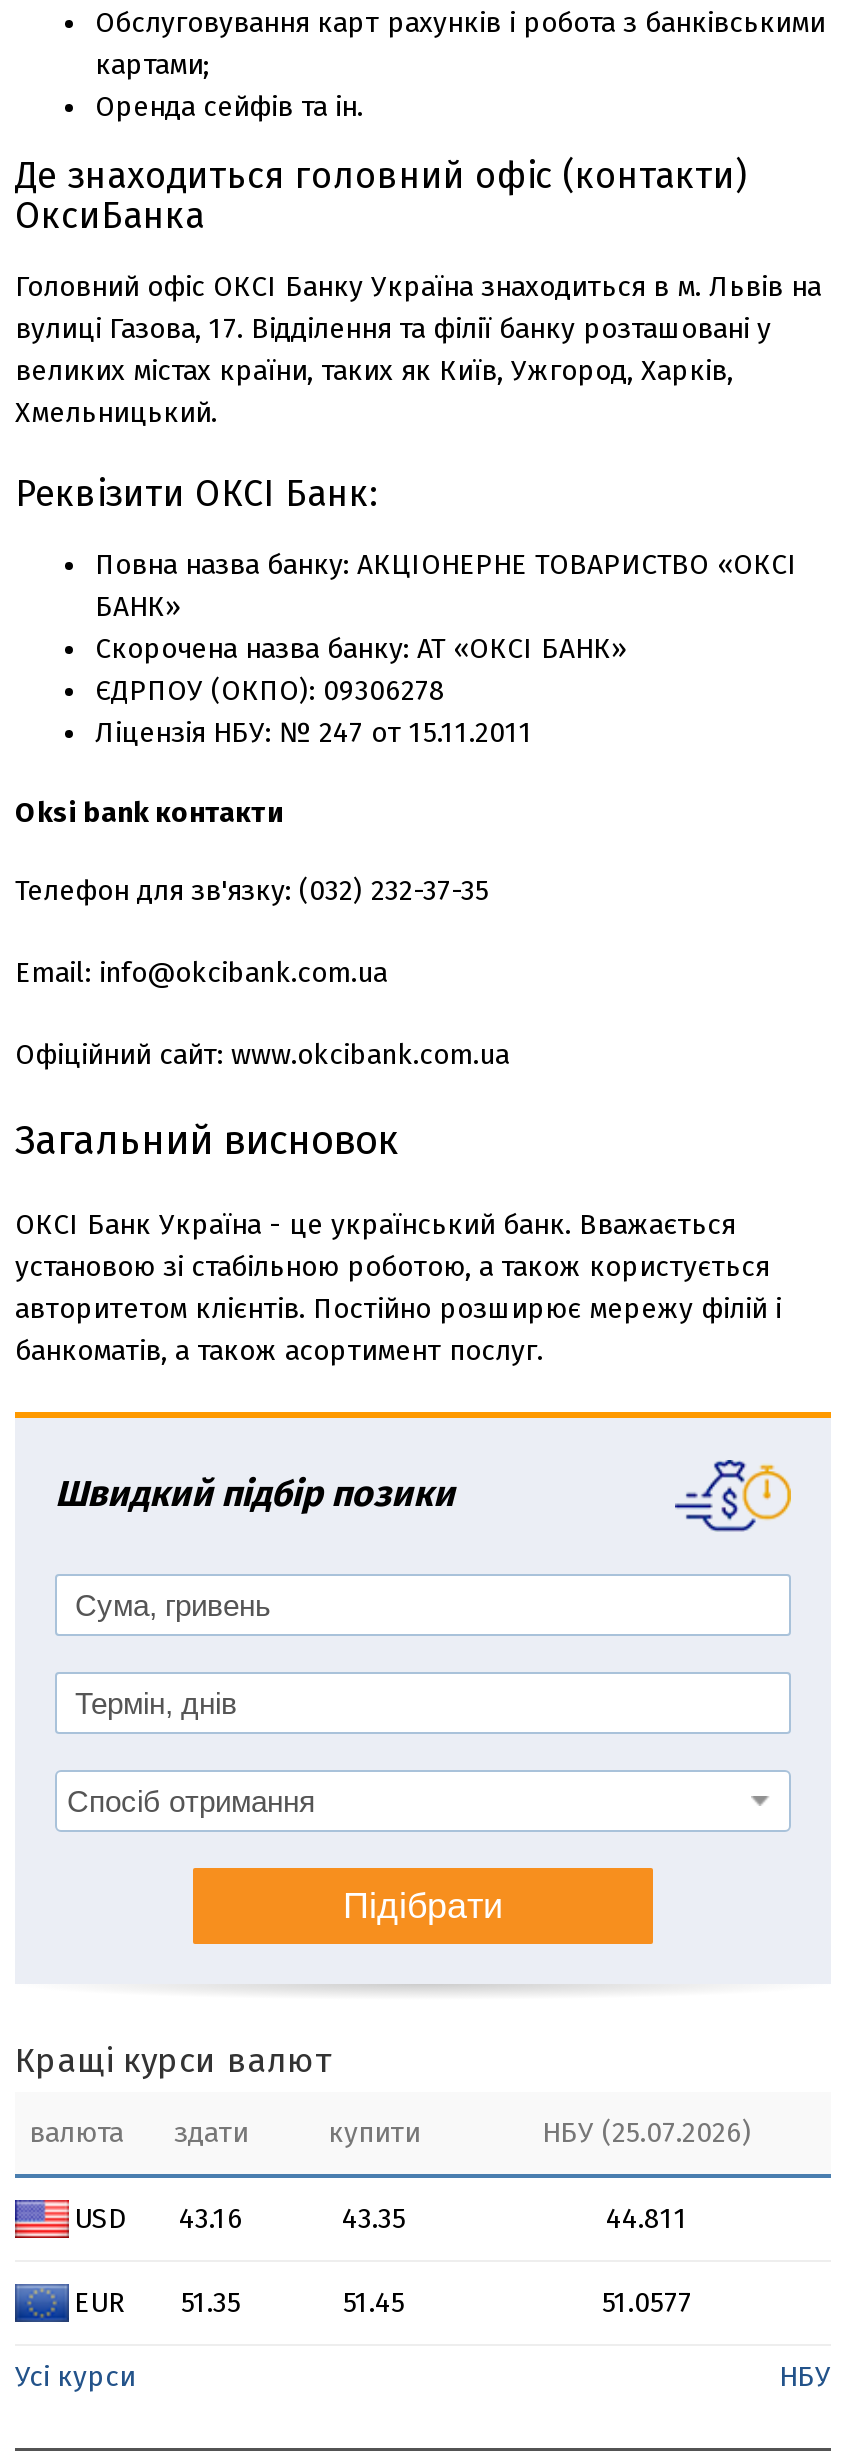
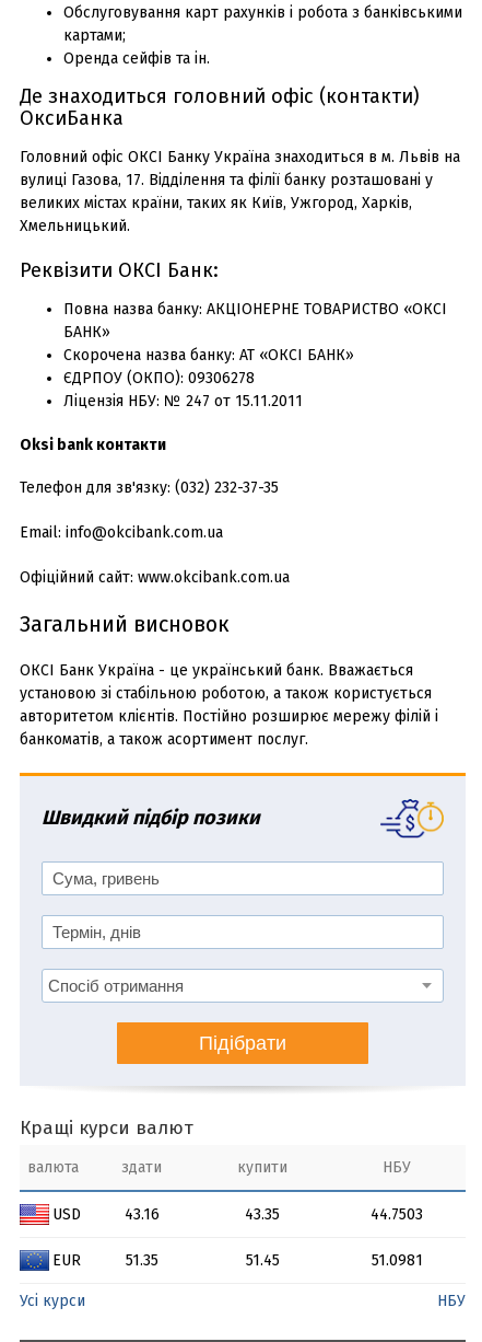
- НБУ (25.07.2026)
+ НБУ

- 44.811
+ 44.7503

- 51.0577
+ 51.0981
